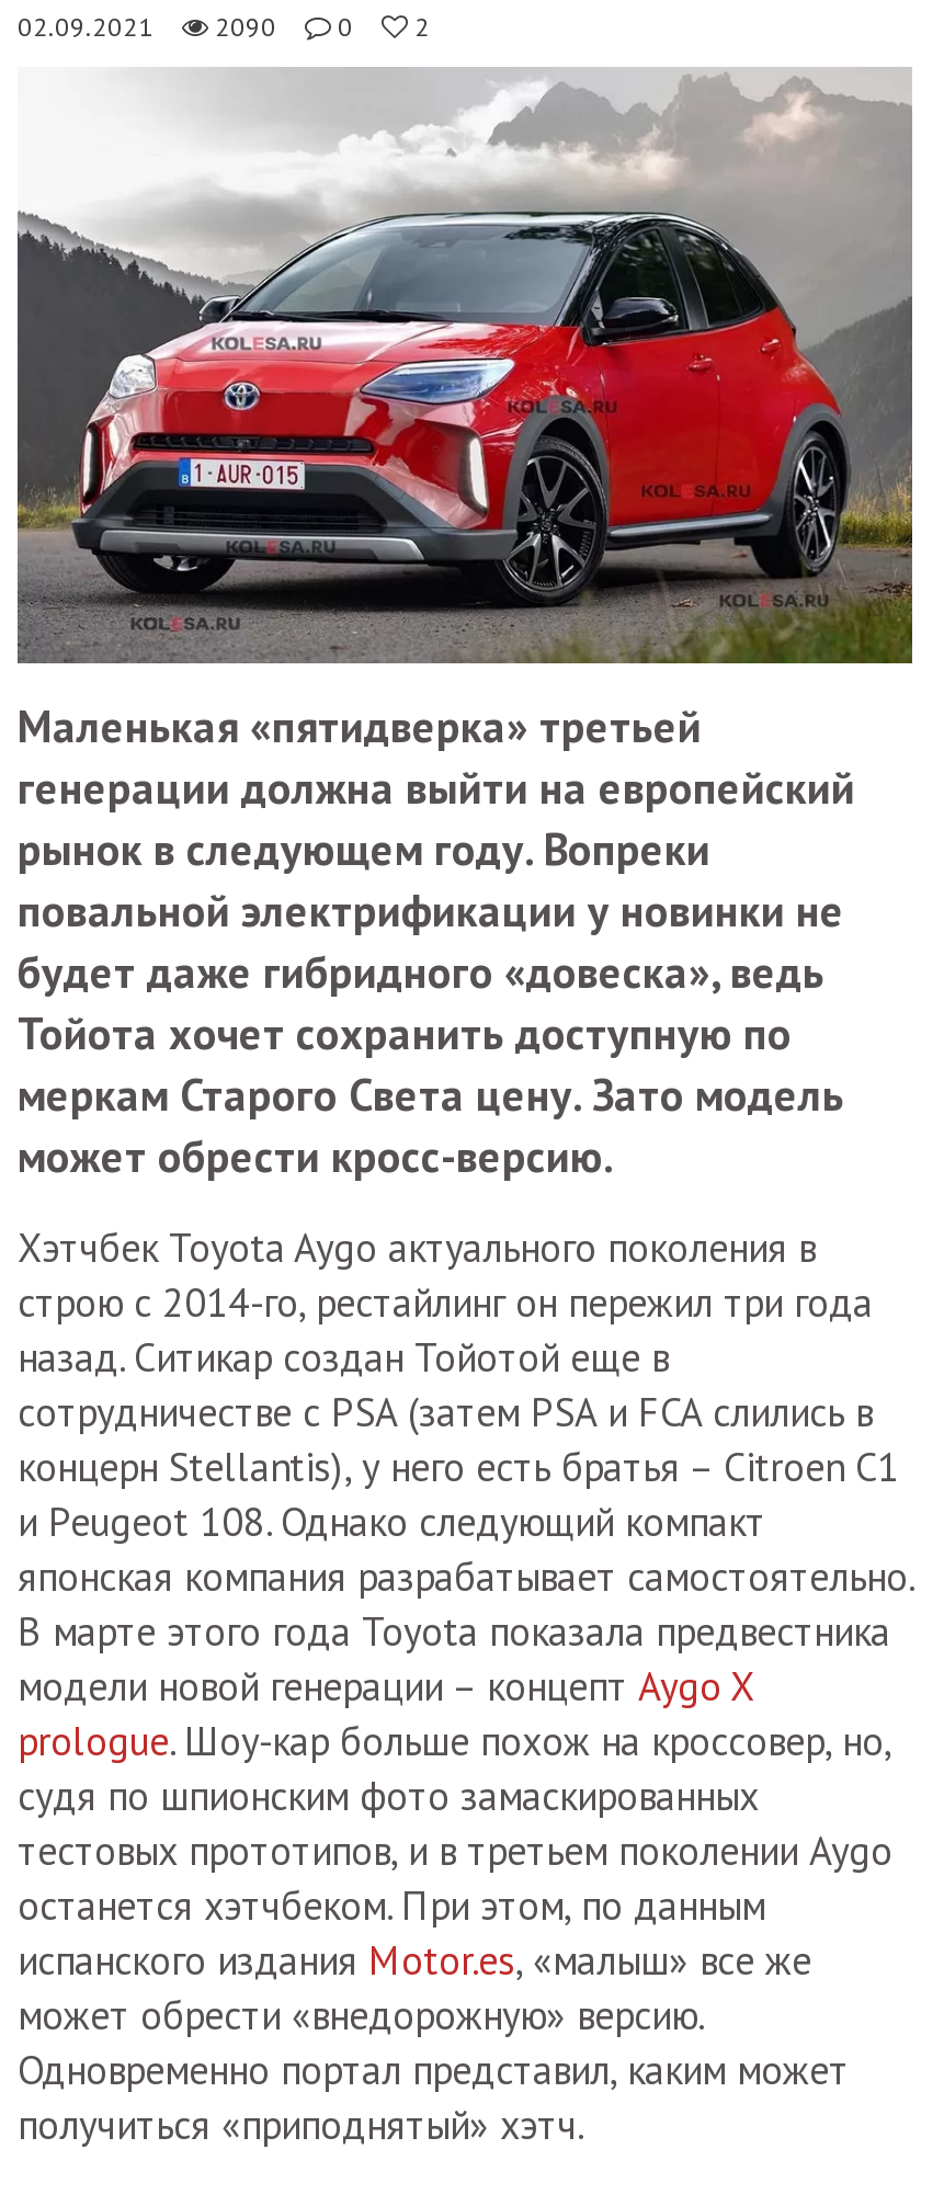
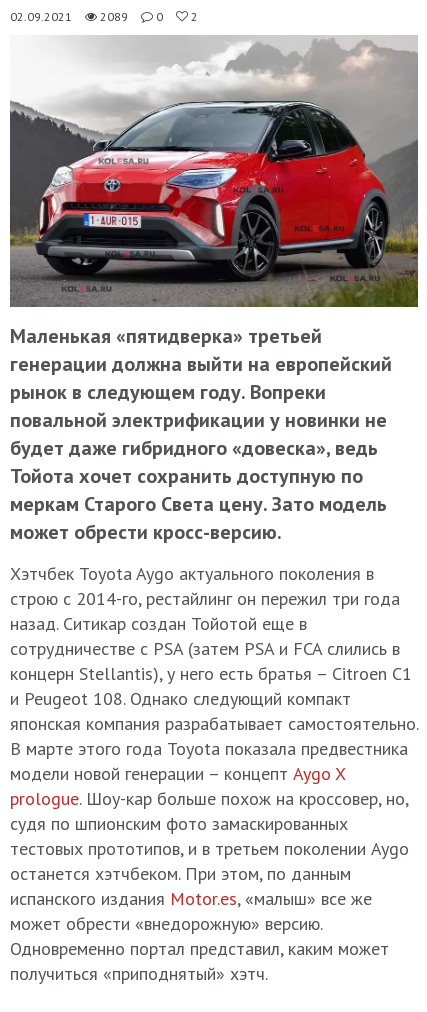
- 02.09.2021 2090 0 2
+ 02.09.2021 2089 0 2
